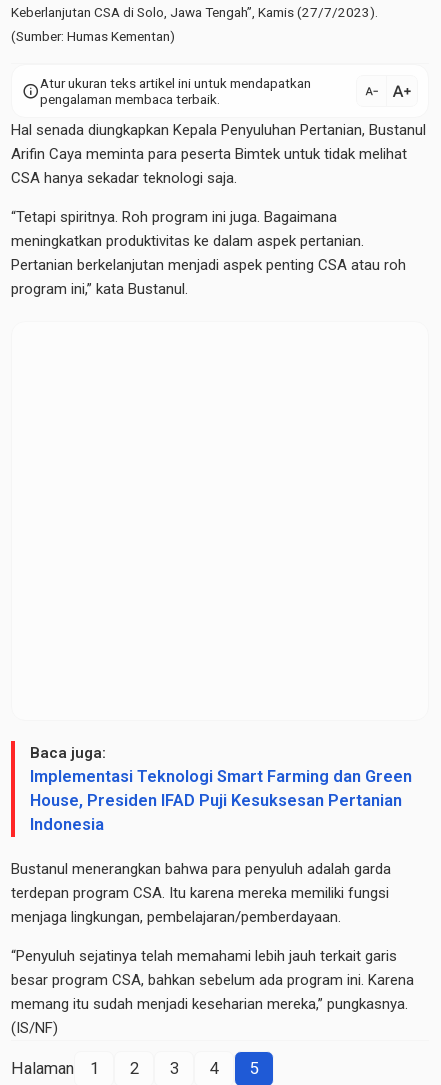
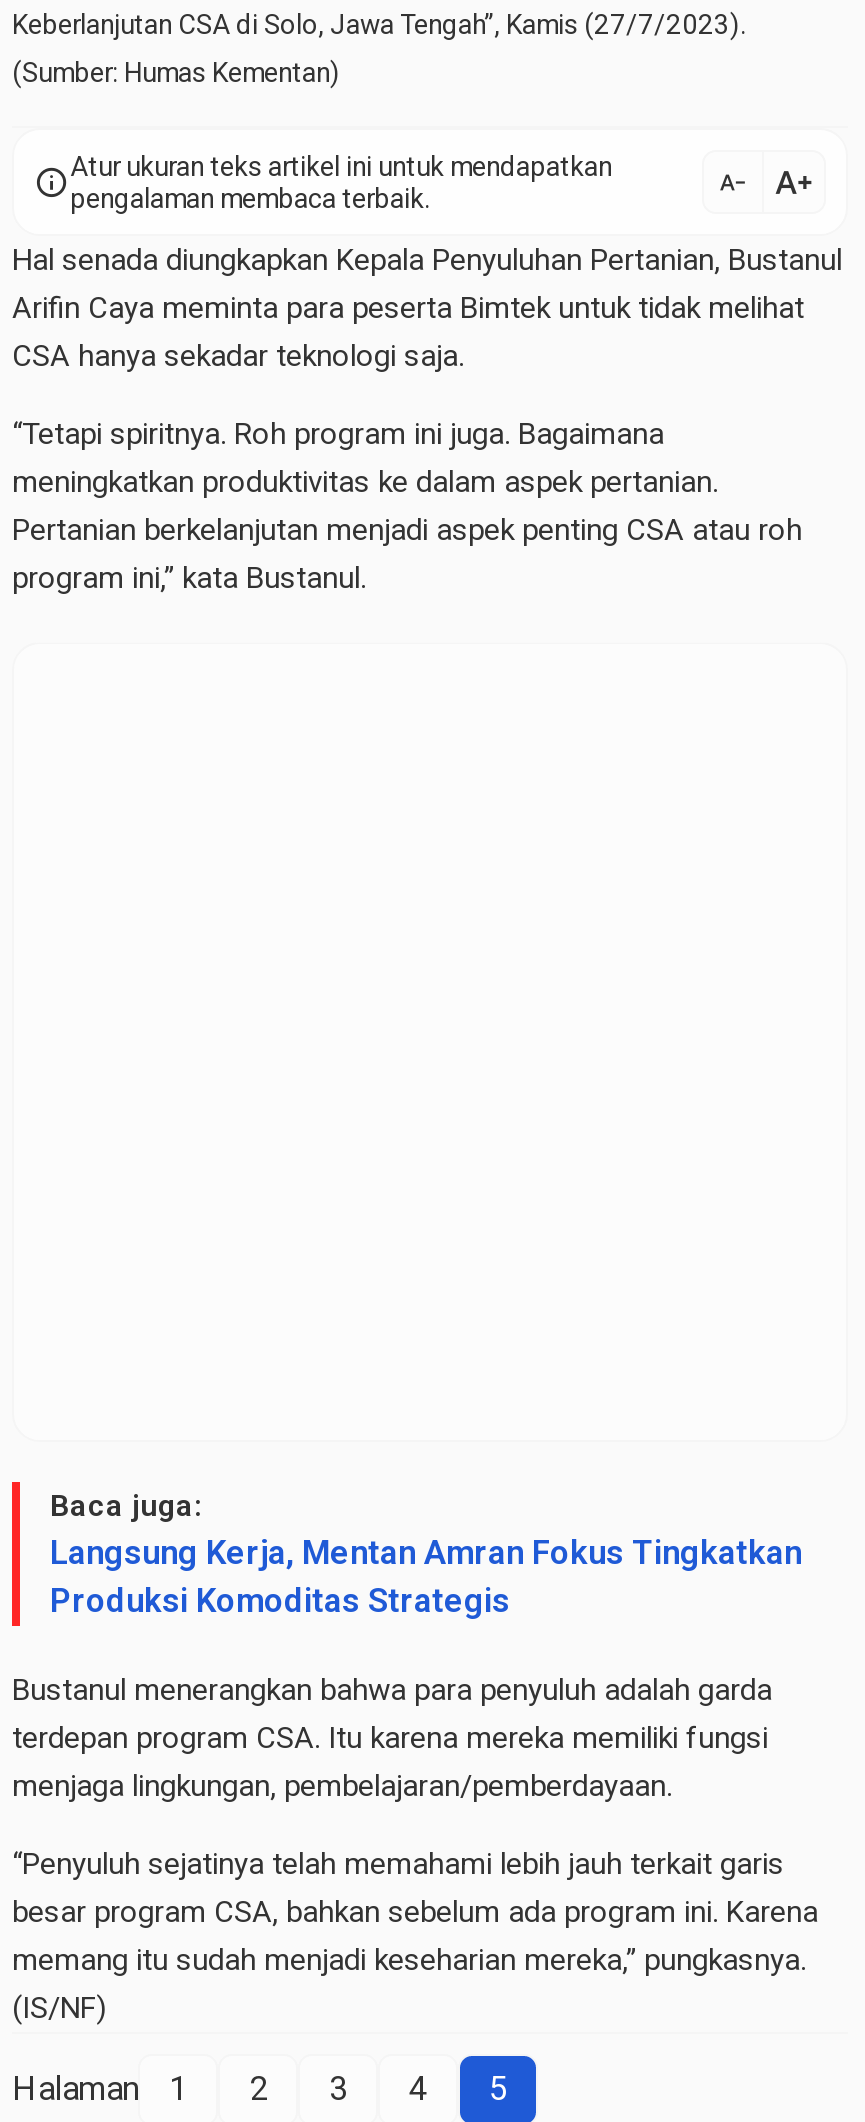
- Implementasi Teknologi Smart Farming dan Green
- House, Presiden IFAD Puji Kesuksesan Pertanian
- Indonesia
+ Langsung Kerja, Mentan Amran Fokus Tingkatkan
+ Produksi Komoditas Strategis
